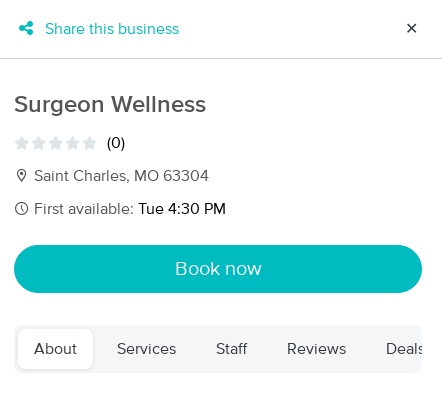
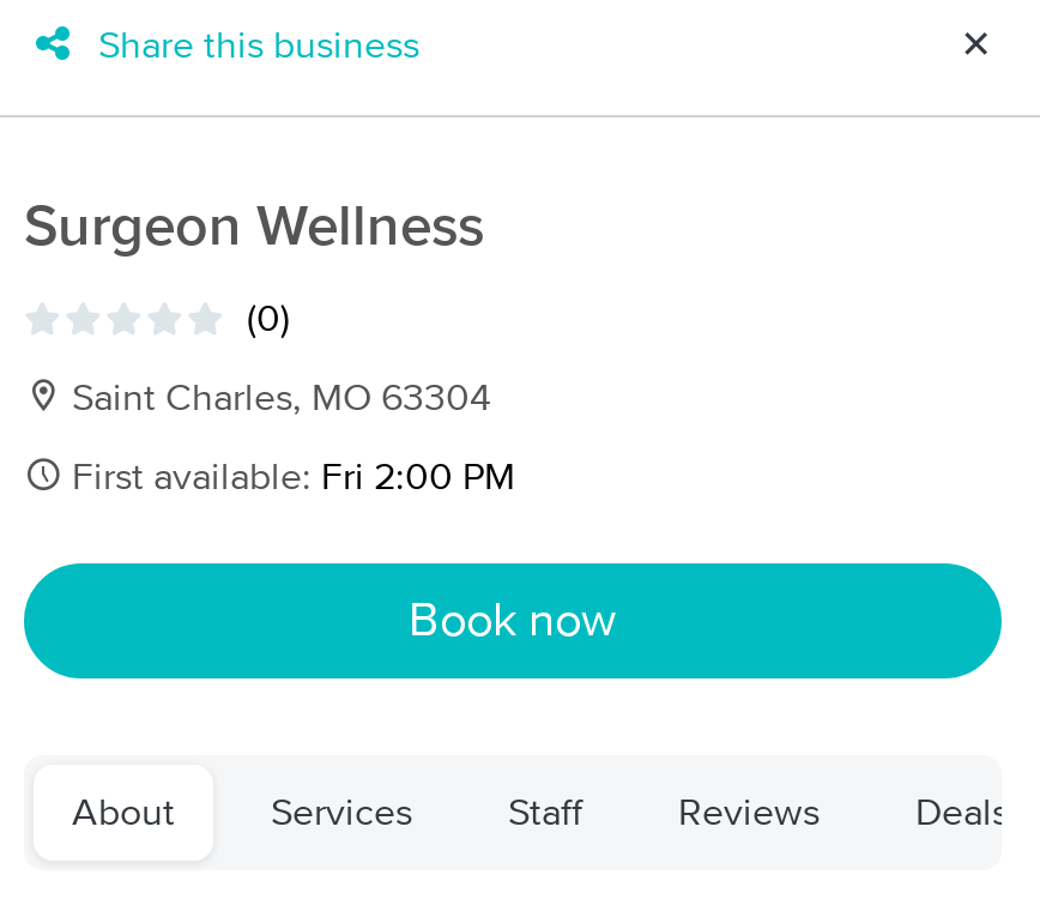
- First available: Tue 4:30 PM
+ First available: Fri 2:00 PM
